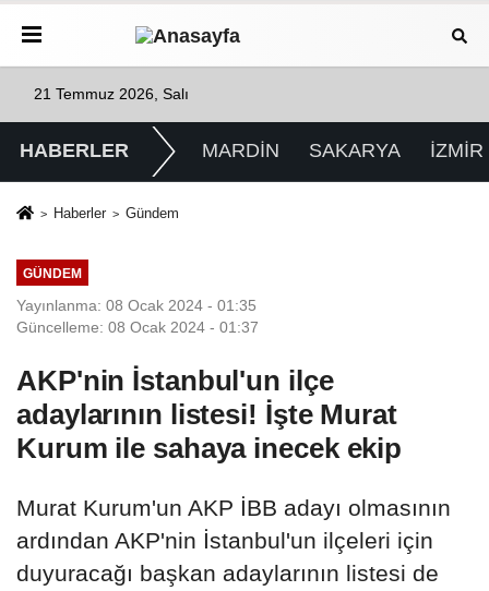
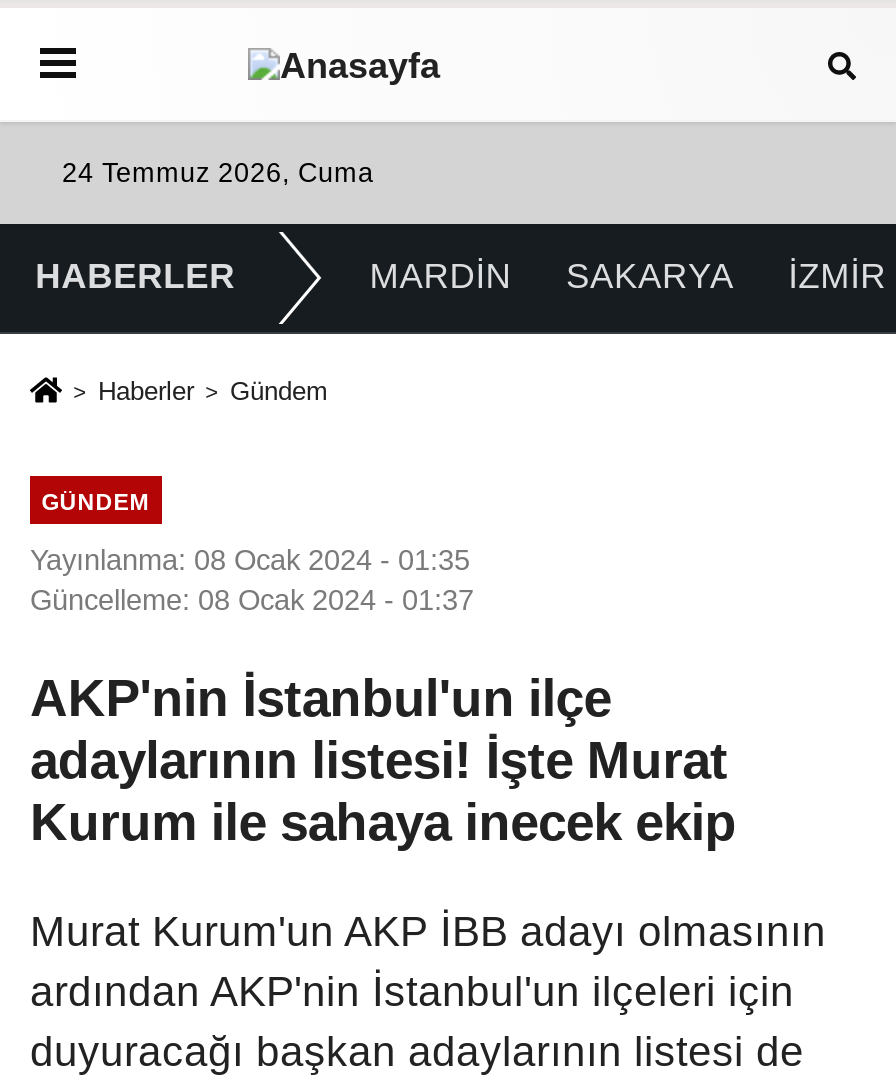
- 21 Temmuz 2026, Salı
+ 24 Temmuz 2026, Cuma
